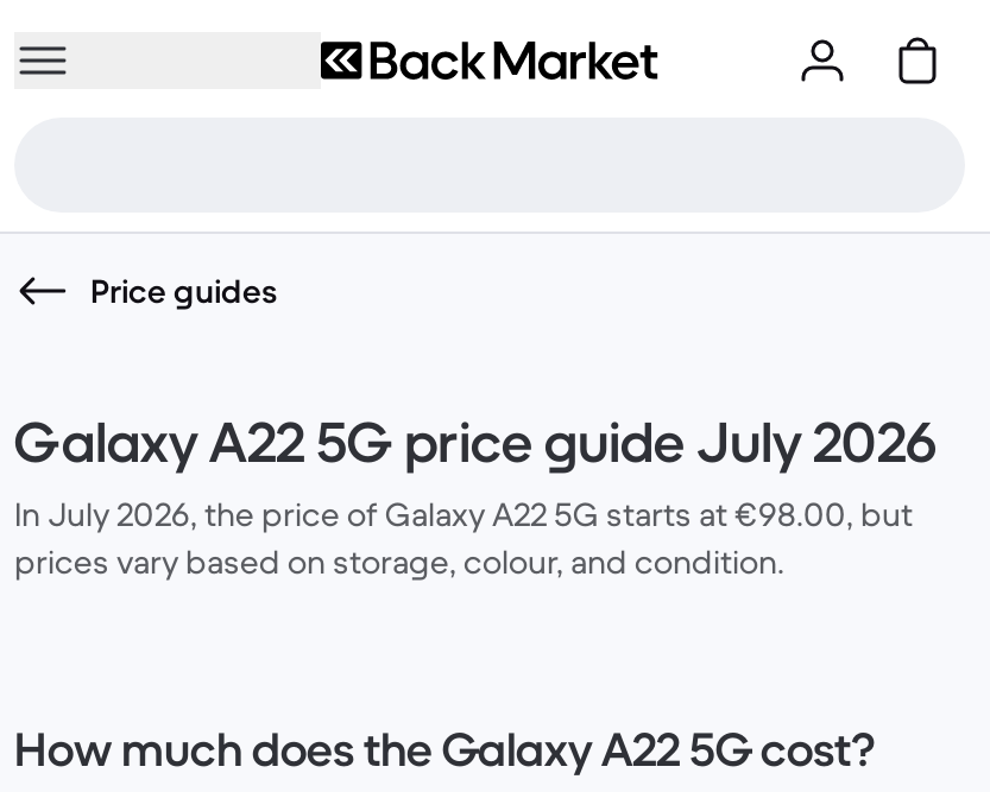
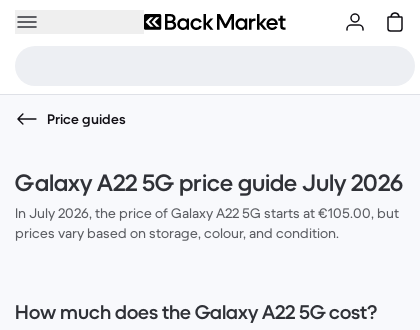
- In July 2026, the price of Galaxy A22 5G starts at €98.00, but
+ In July 2026, the price of Galaxy A22 5G starts at €105.00, but
